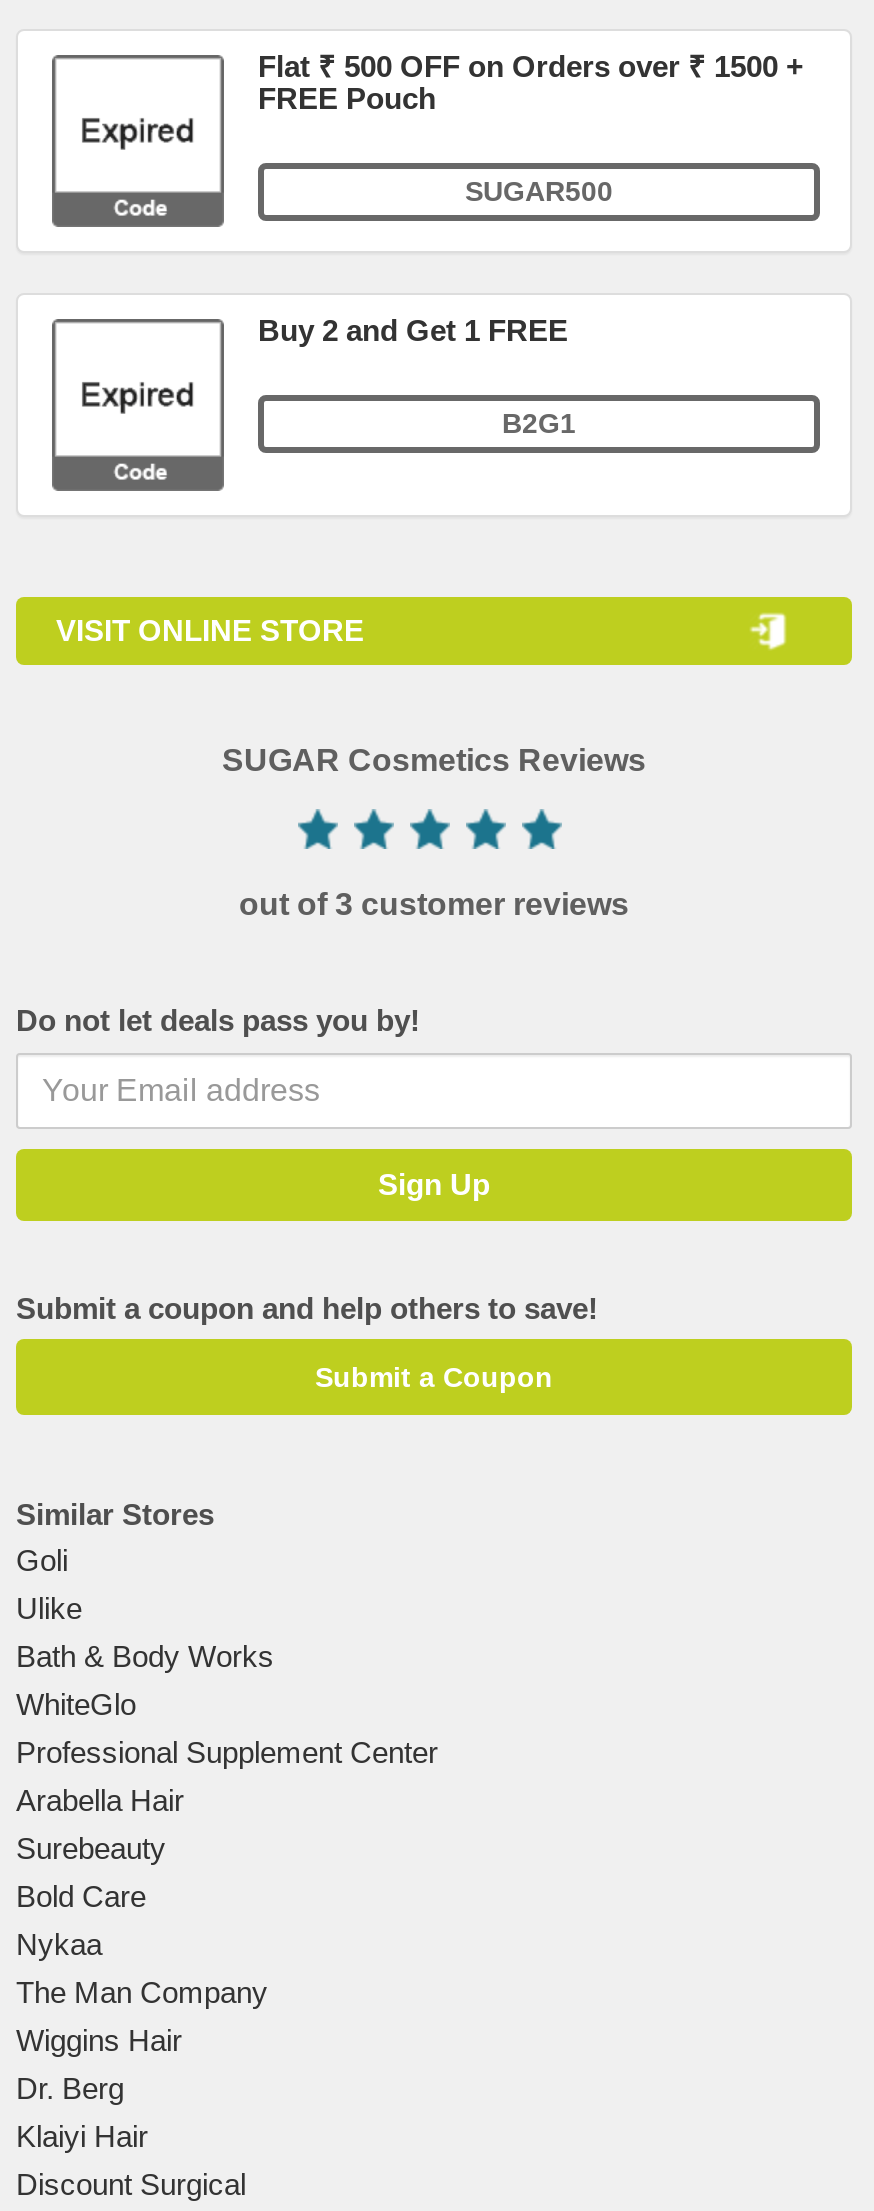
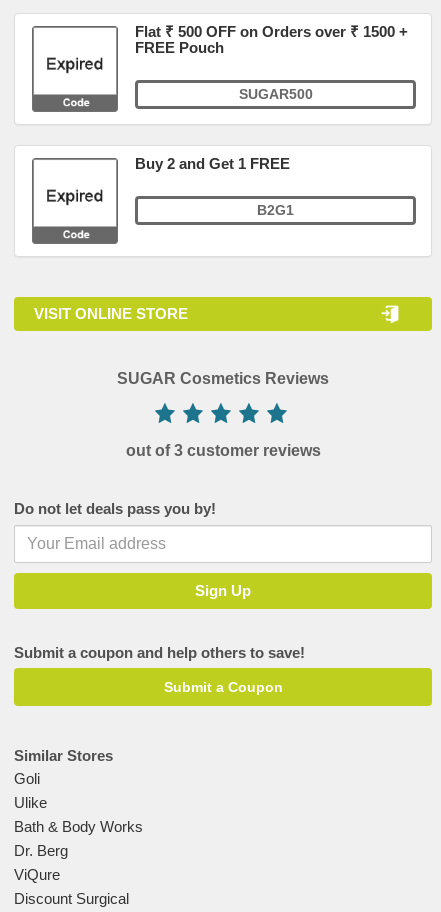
- WhiteGlo
- Professional Supplement Center
- Arabella Hair
- Surebeauty
- Bold Care
- Nykaa
- The Man Company
- Wiggins Hair

- Klaiyi Hair
+ ViQure
